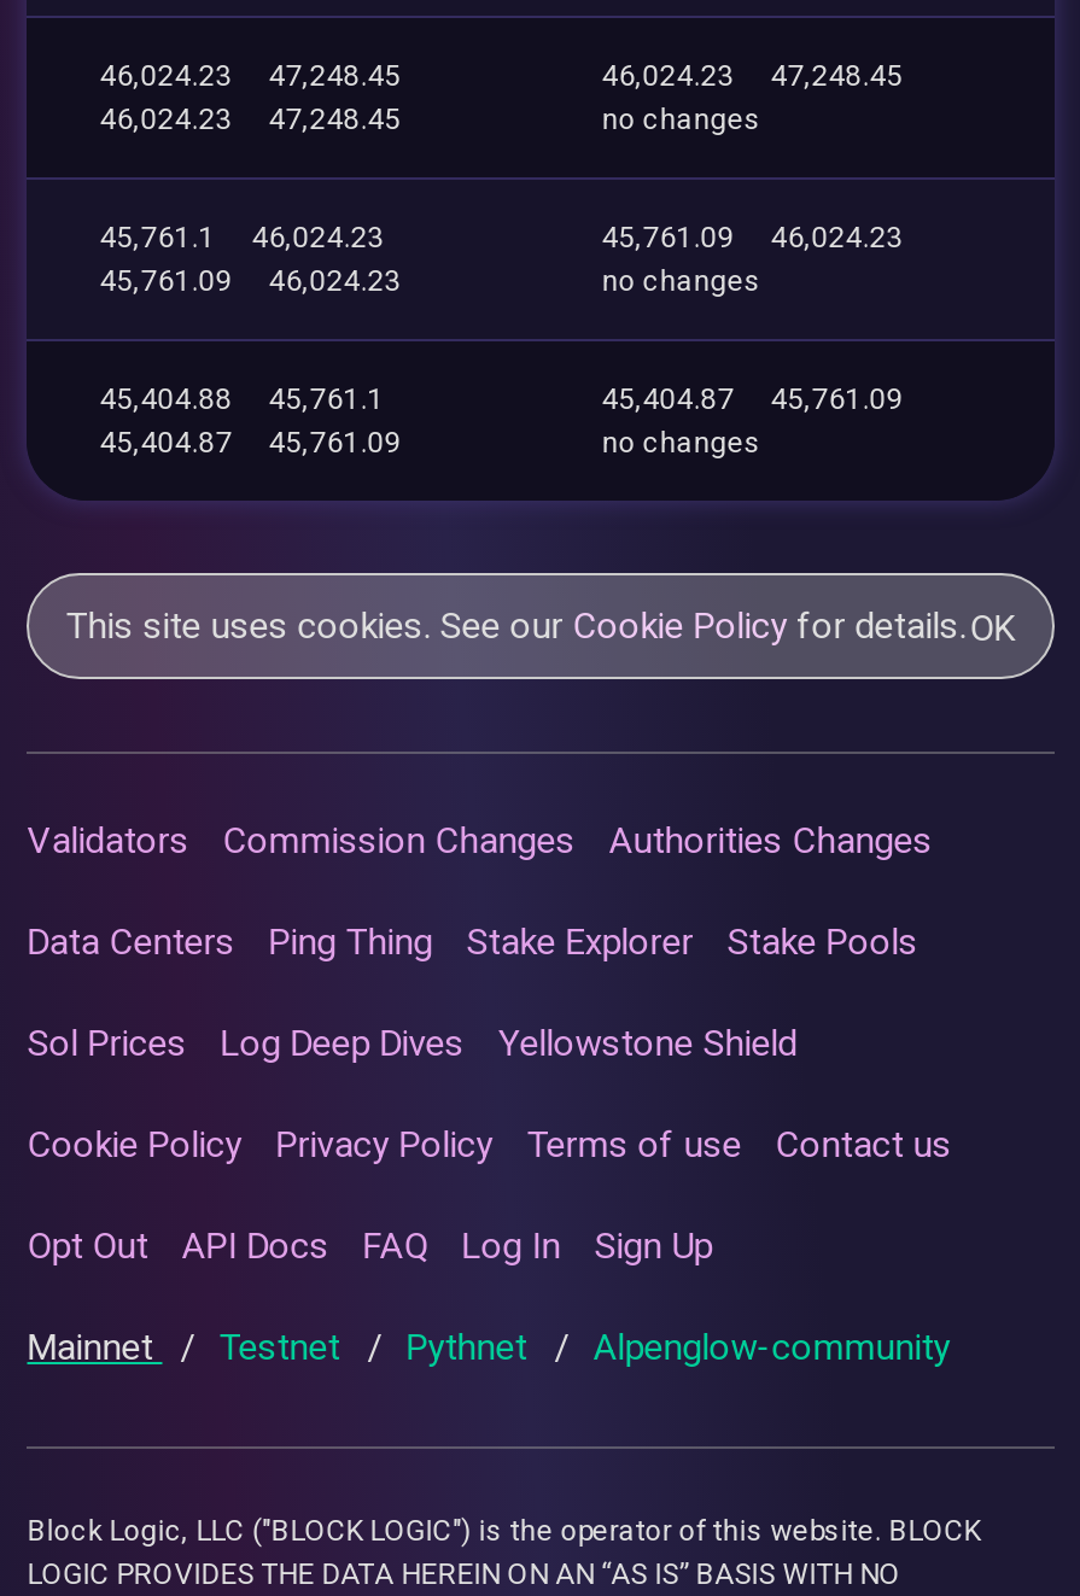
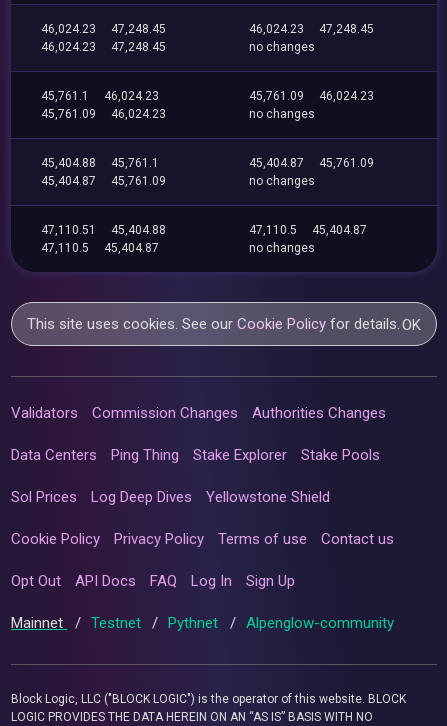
+ 47,110.51
+ 45,404.88
+ 47,110.5
+ 45,404.87

+ 47,110.5
+ 45,404.87
+ no changes
